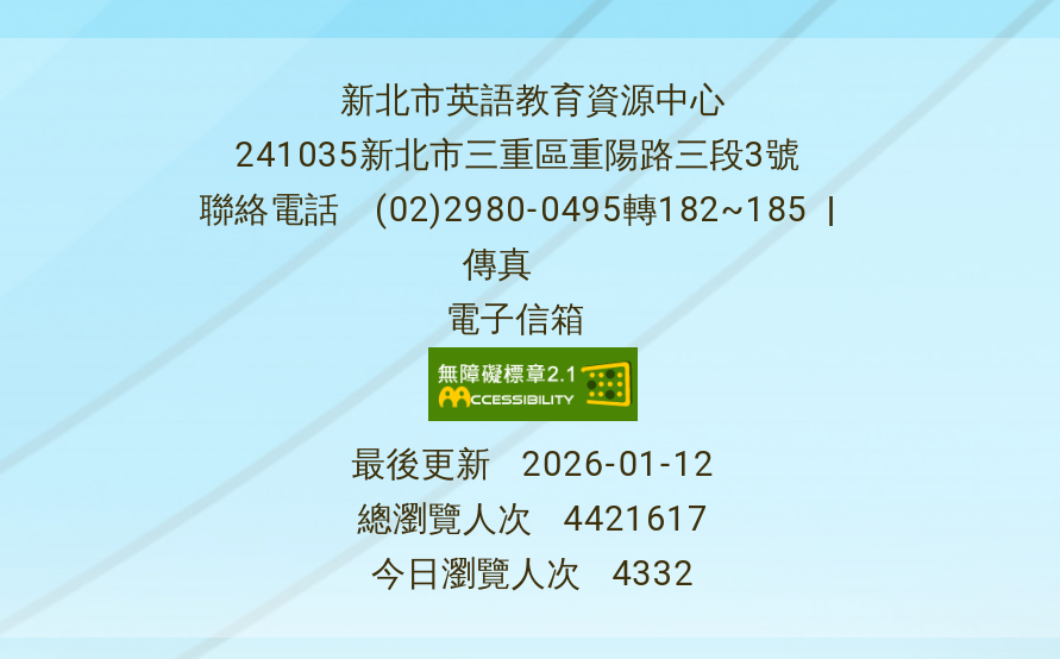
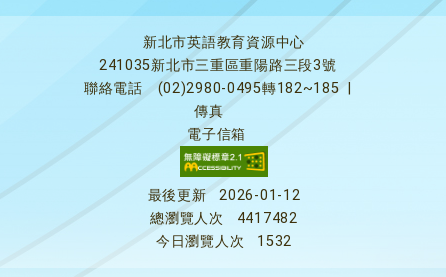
- 總瀏覽人次 4421617
+ 總瀏覽人次 4417482

- 今日瀏覽人次 4332
+ 今日瀏覽人次 1532
